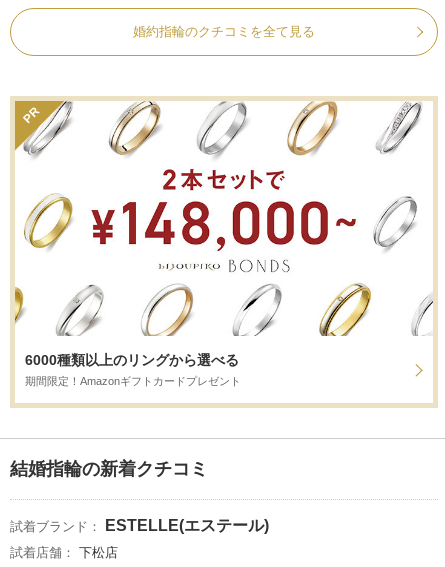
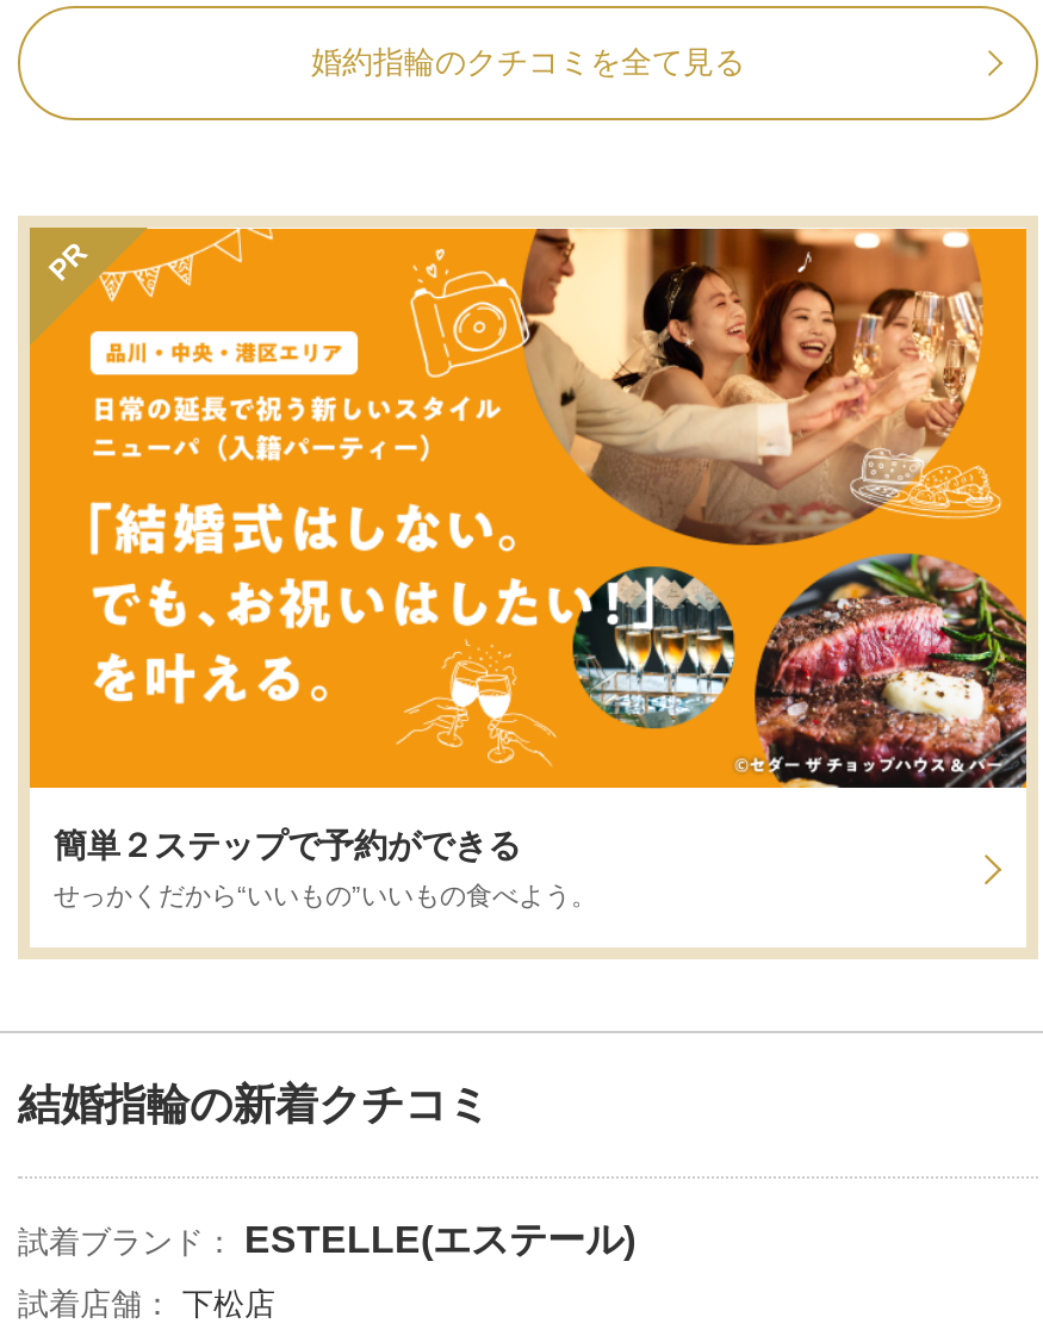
- [image]
- 6000種類以上のリングから選べる
- 期間限定！Amazonギフトカードプレゼント
+ [image]
+ 簡単２ステップで予約ができる
+ せっかくだから“いいもの”いいもの食べよう。
